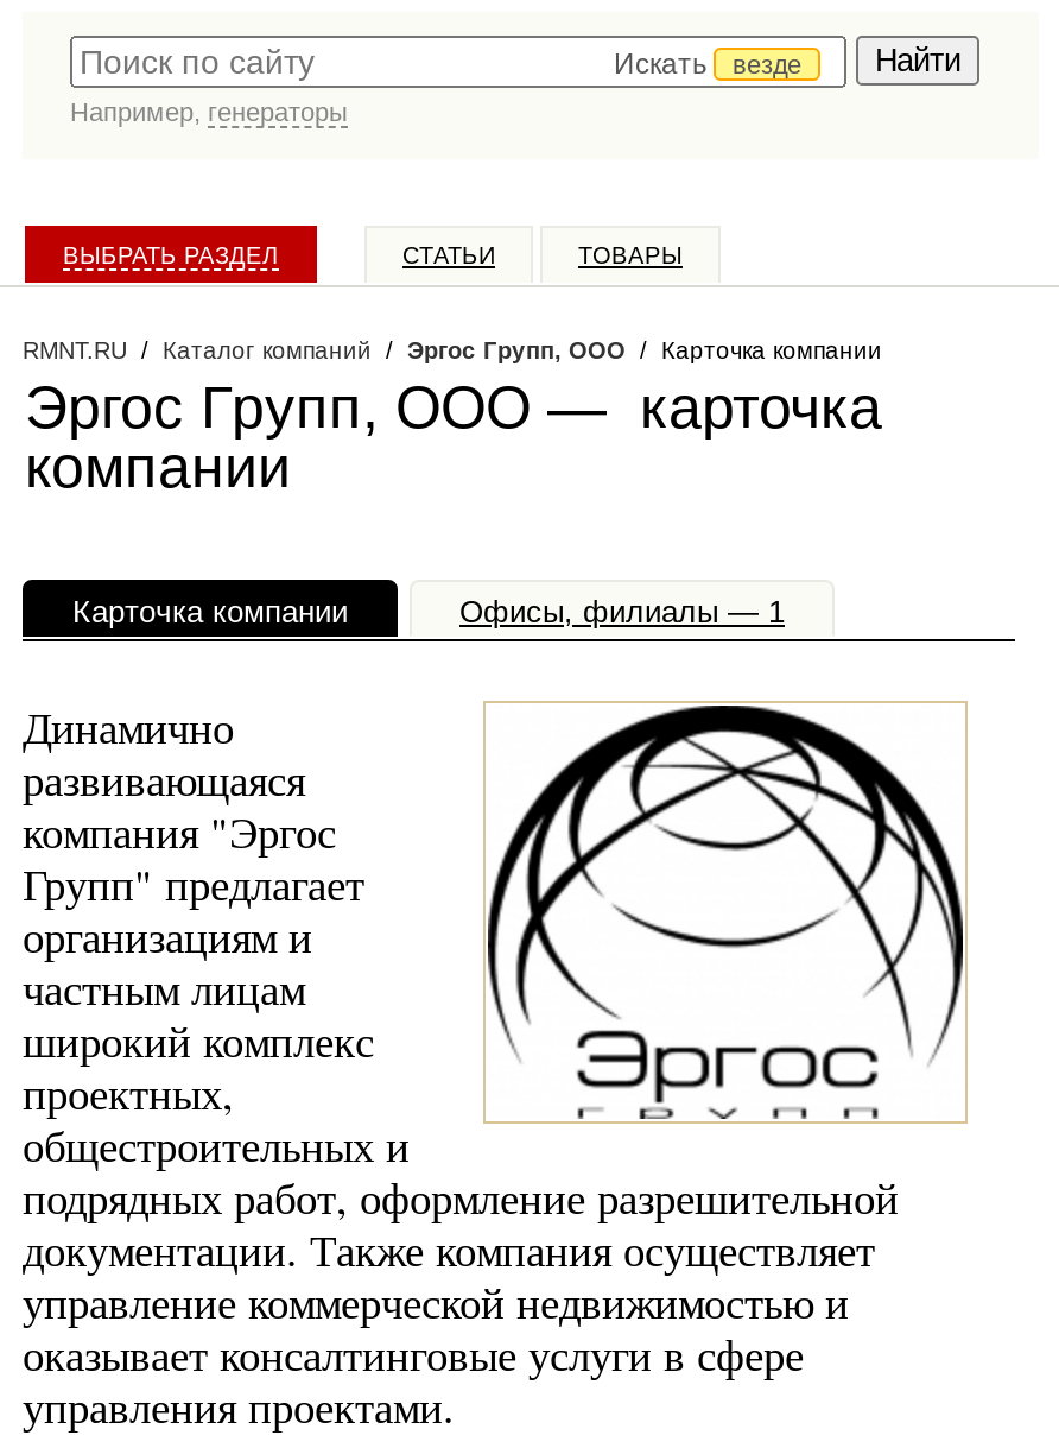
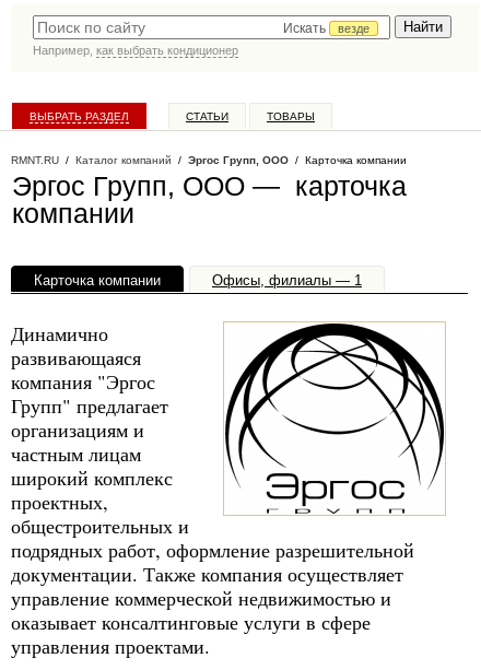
- Например, генераторы
+ Например, как выбрать кондиционер
